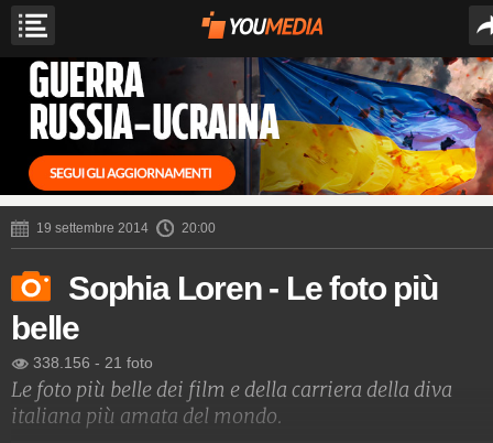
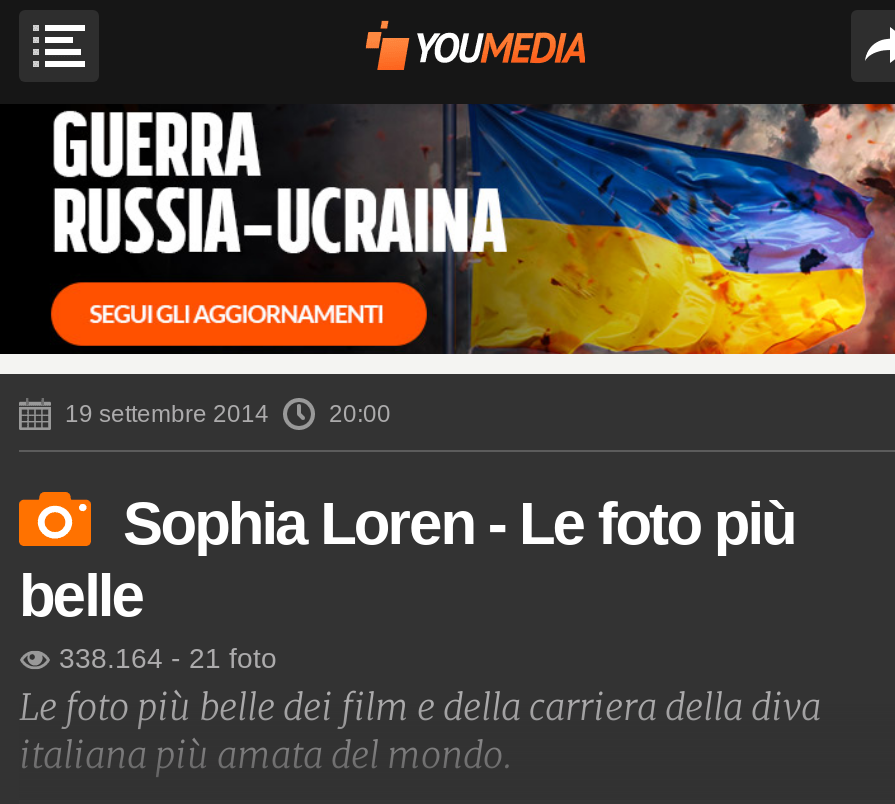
- 338.156 - 21 foto
+ 338.164 - 21 foto
